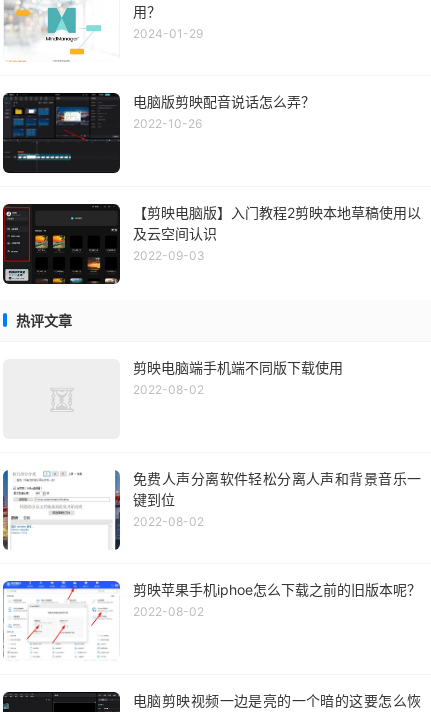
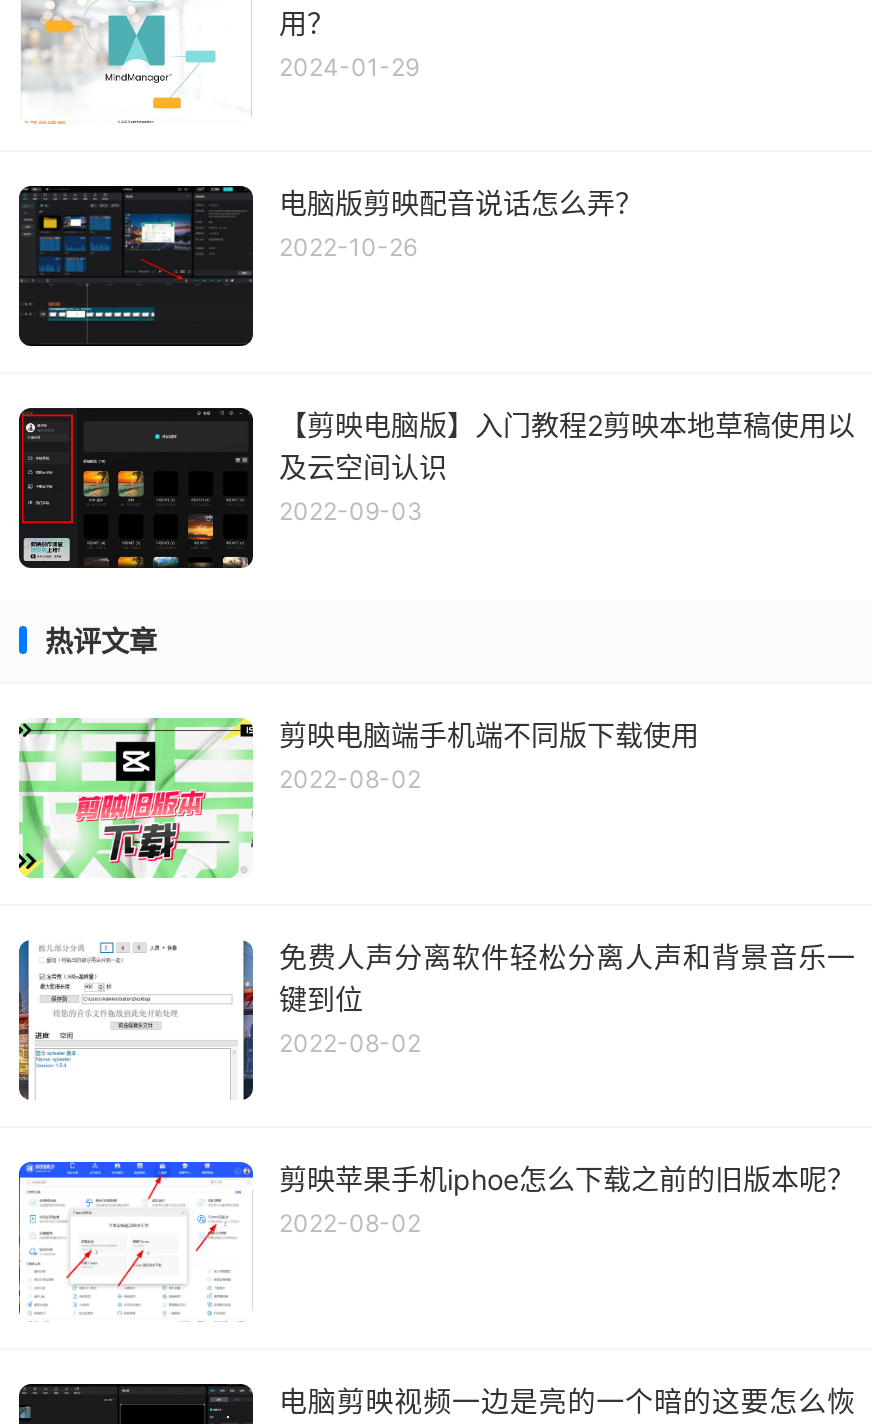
+ [image]
